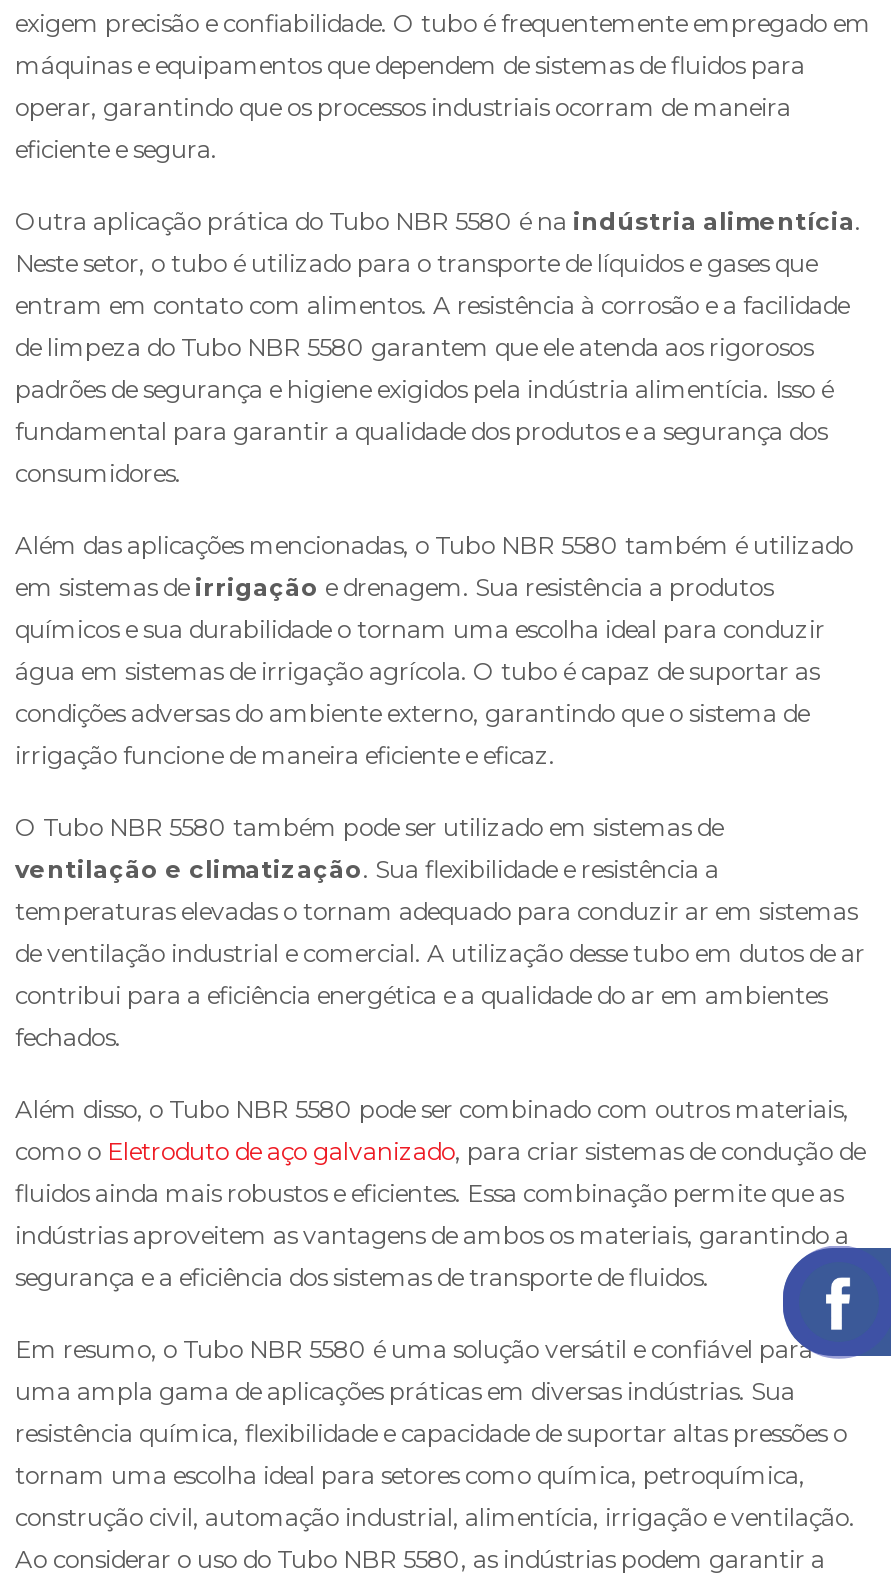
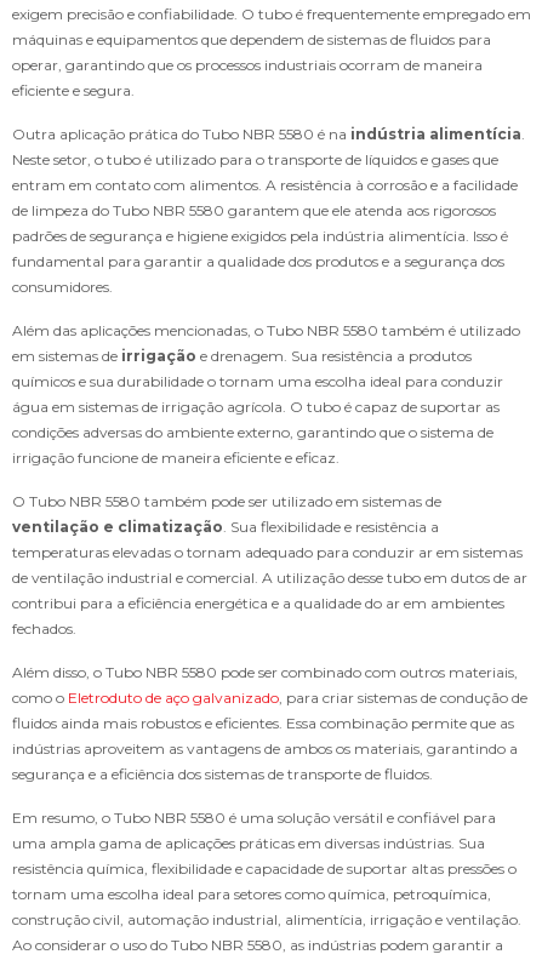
- [image]
